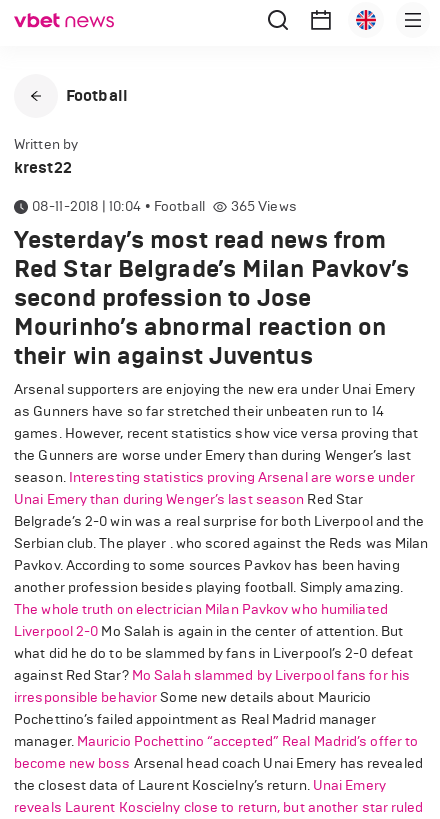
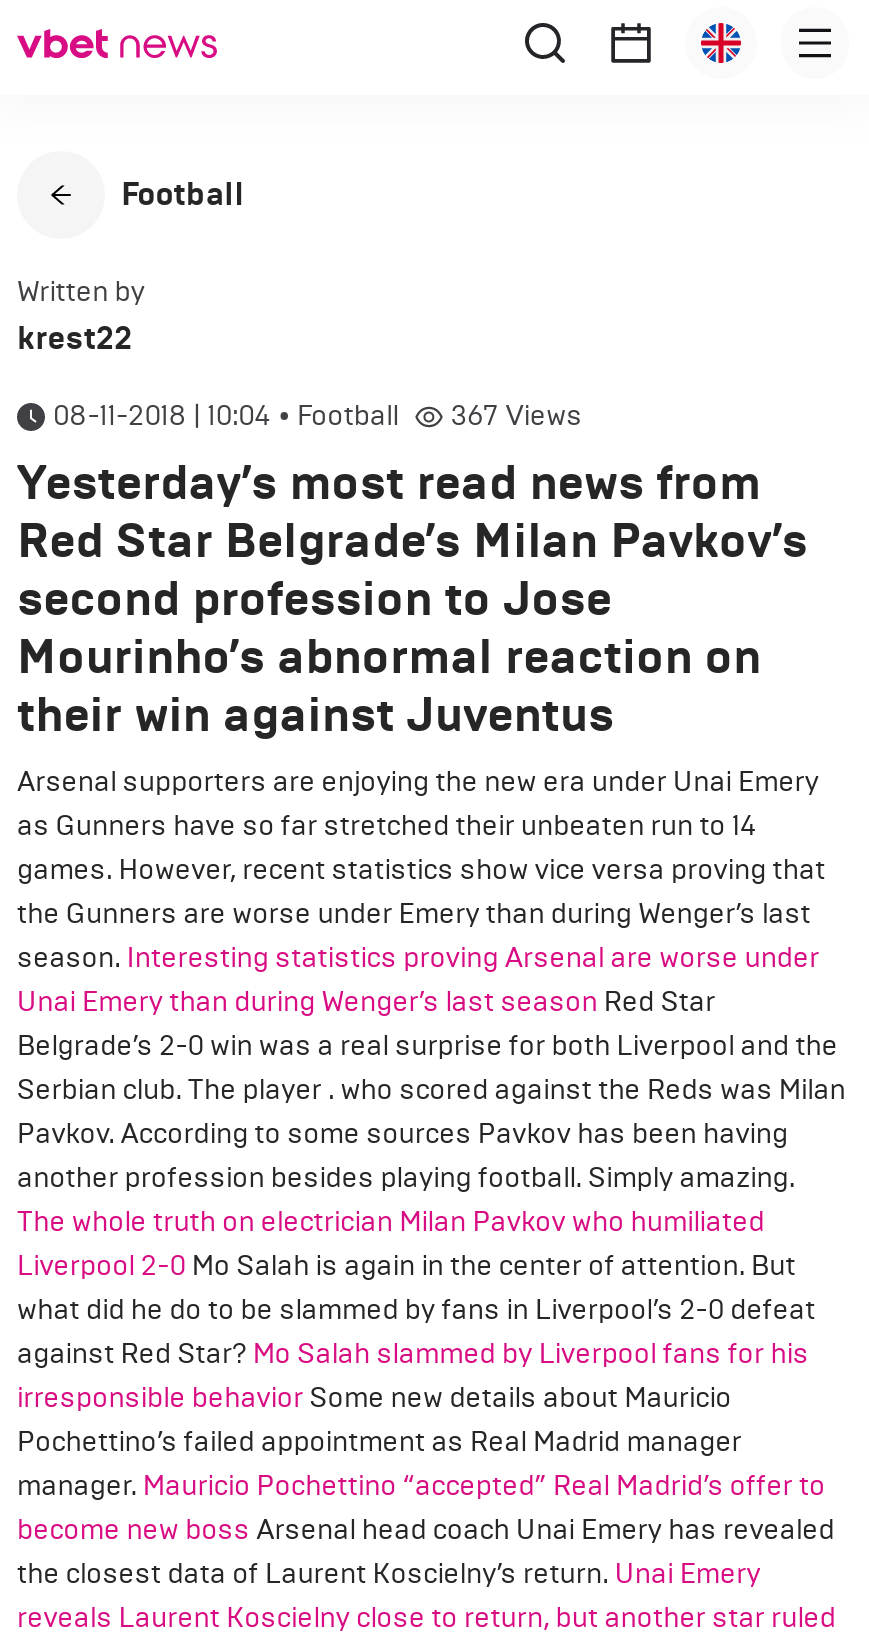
- 365 Views
+ 367 Views
